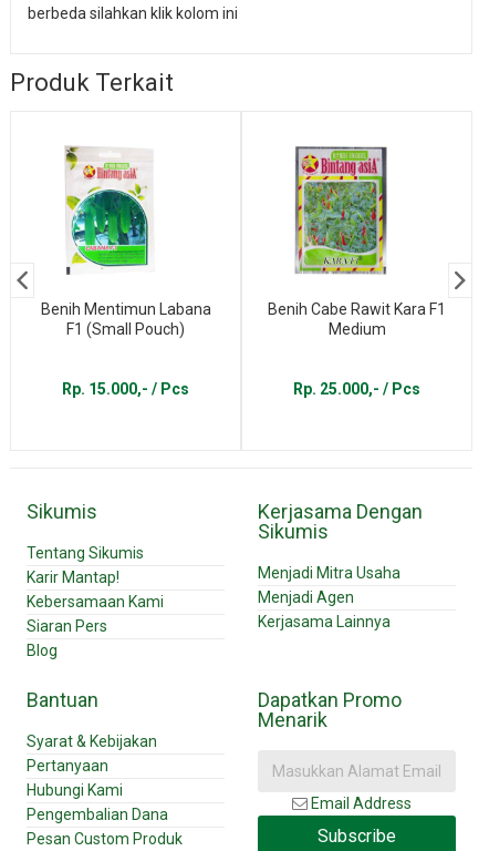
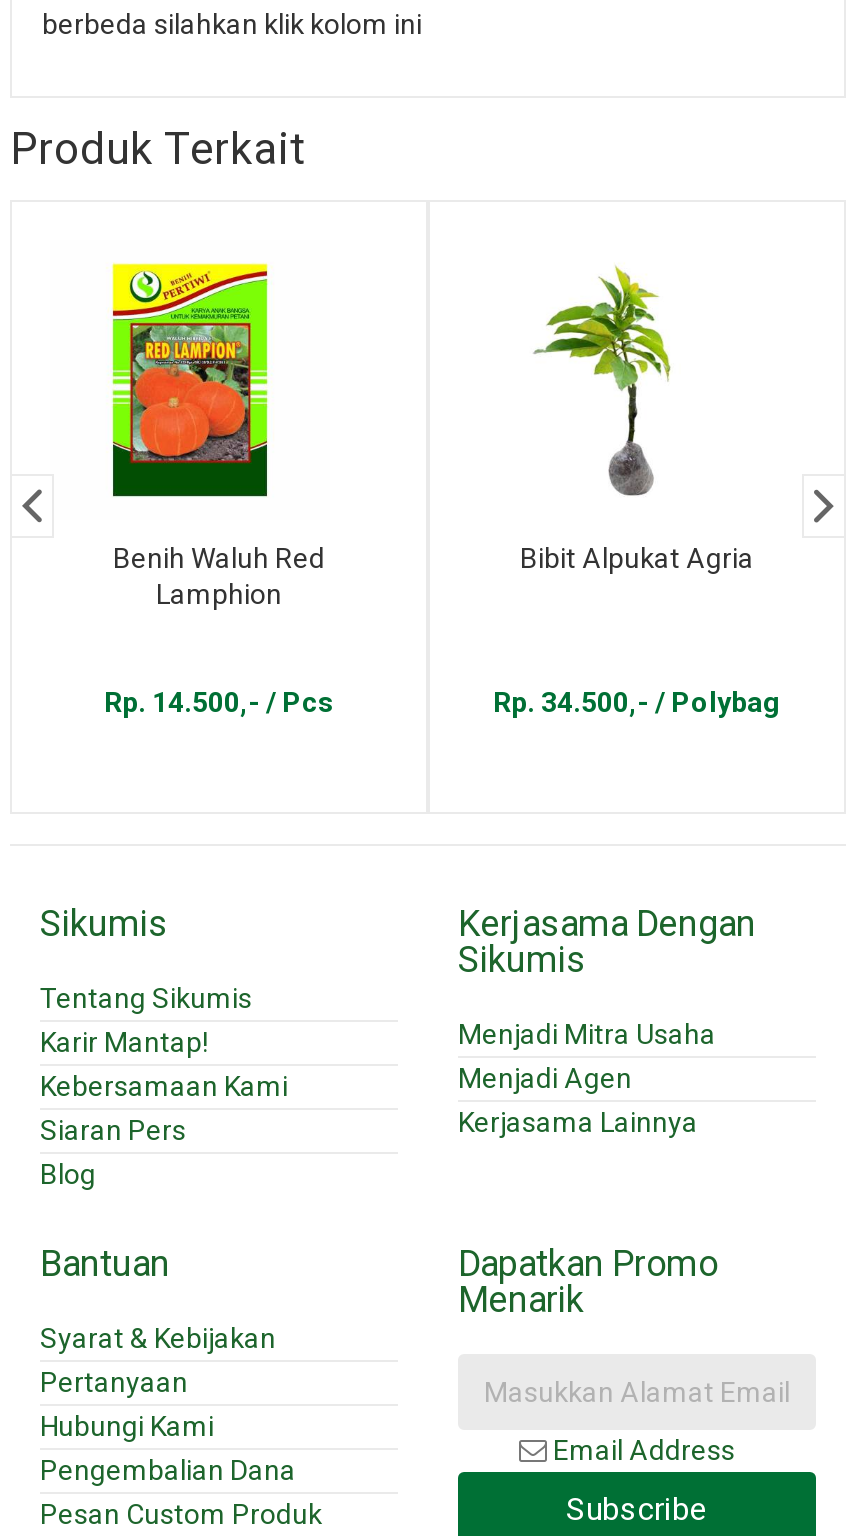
- [image]
- Benih Mentimun Labana
- F1 (Small Pouch)
+ [image]
+ Benih Waluh Red
+ Lamphion

- [image]
- Benih Cabe Rawit Kara F1
- Medium
+ [image]
+ Bibit Alpukat Agria

- Rp. 15.000,- / Pcs
+ Rp. 14.500,- / Pcs

- Rp. 25.000,- / Pcs
+ Rp. 34.500,- / Polybag
